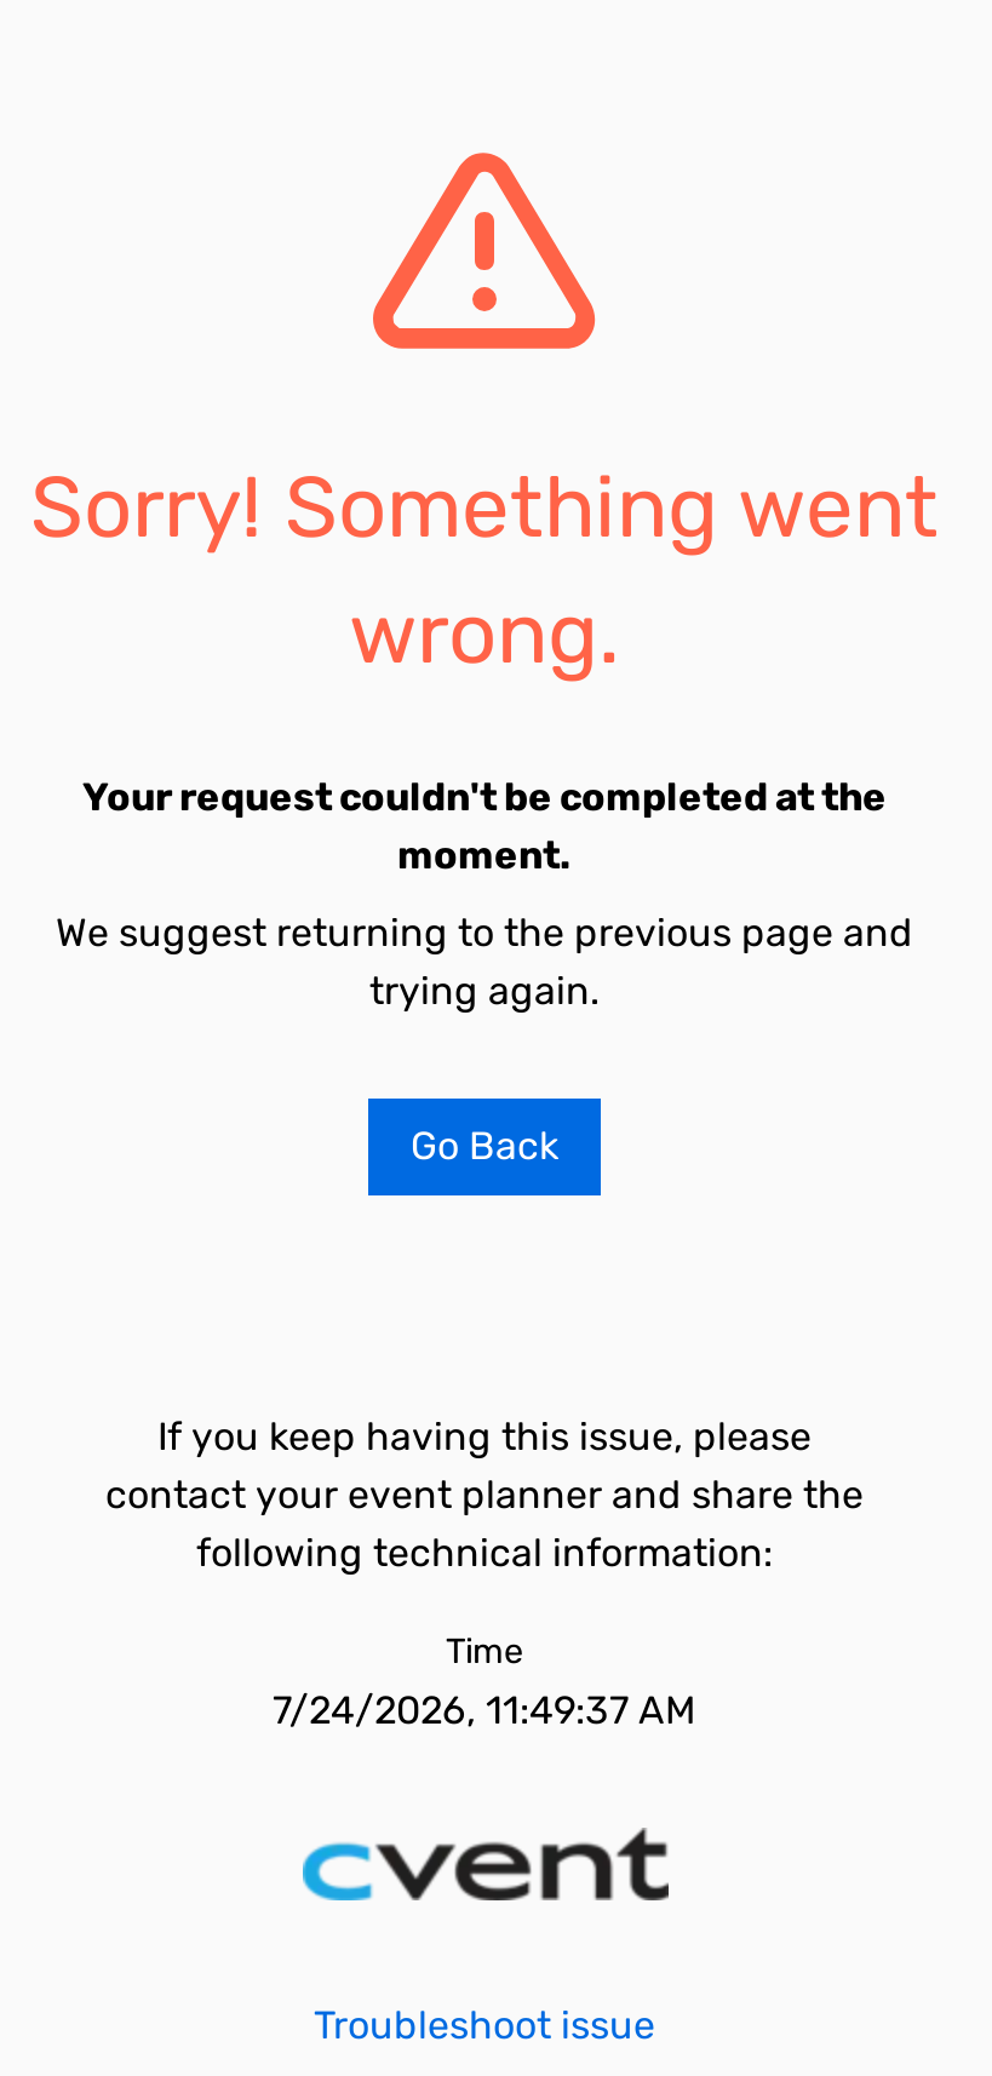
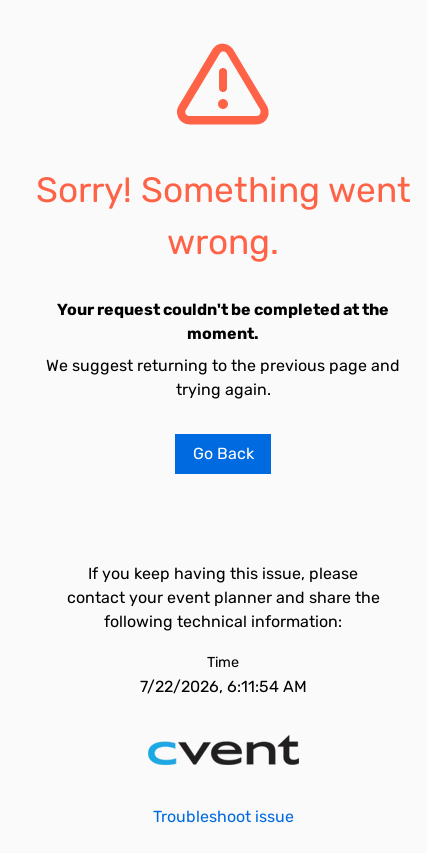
- 7/24/2026, 11:49:37 AM
+ 7/22/2026, 6:11:54 AM
